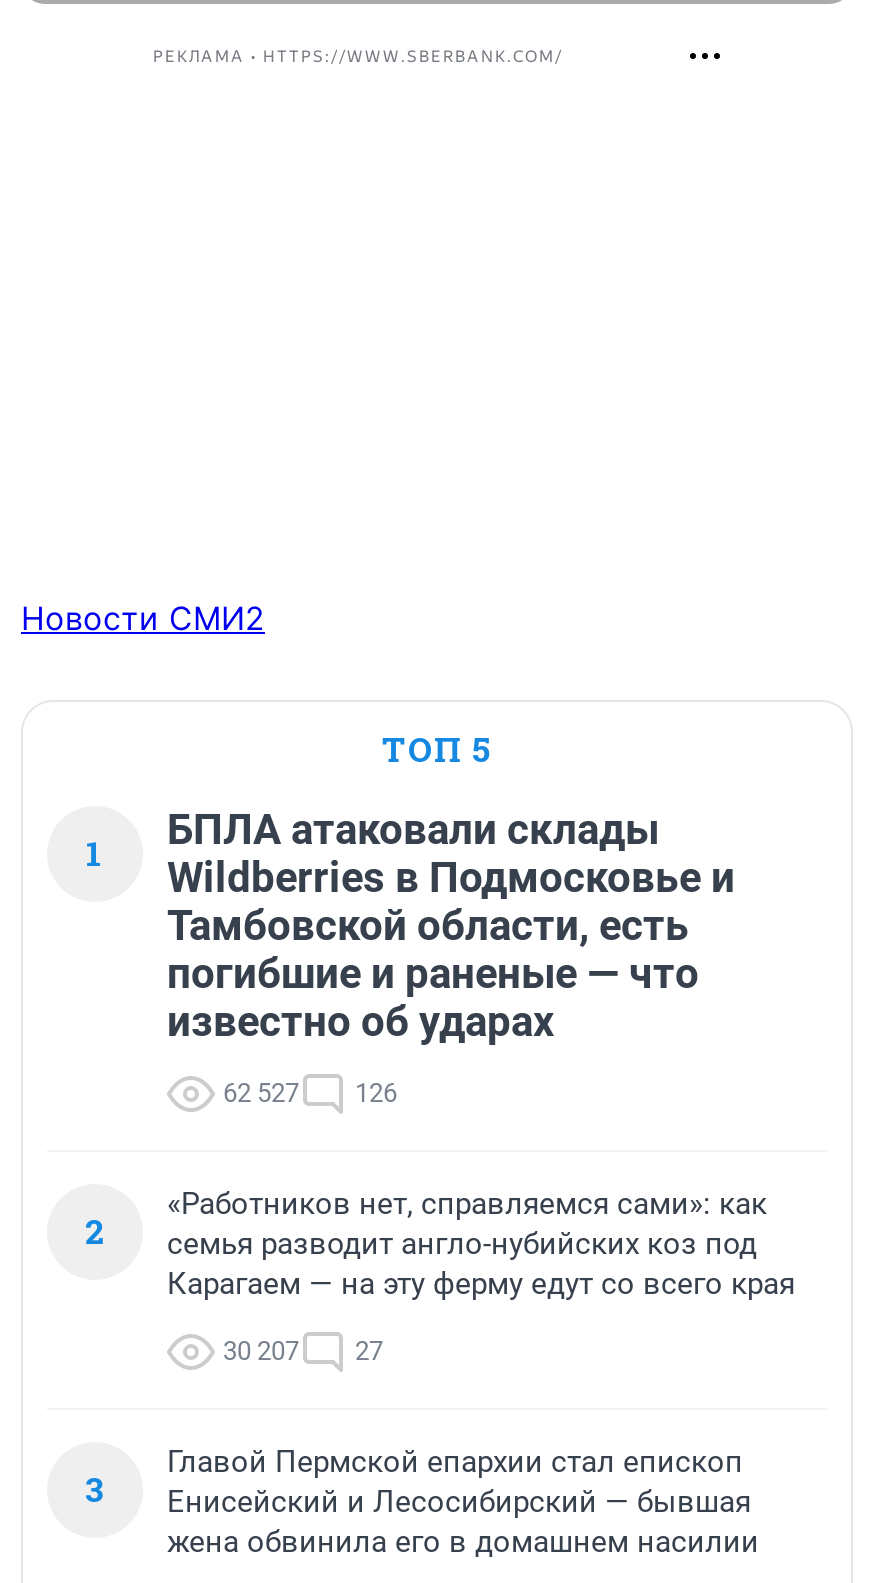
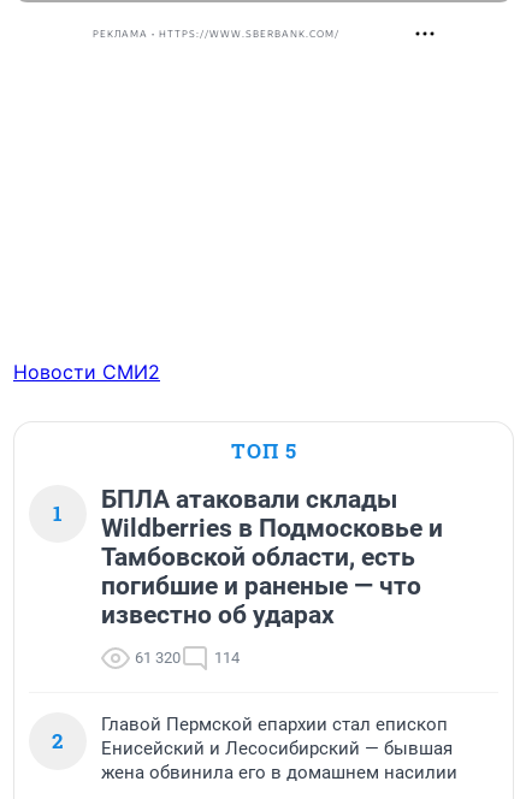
- 62 527
+ 61 320

- 126
+ 114

- «Работников нет, справляемся сами»: как
- семья разводит англо-нубийских коз под
- Карагаем — на эту ферму едут со всего края
- 30 207
- 27
- 3
